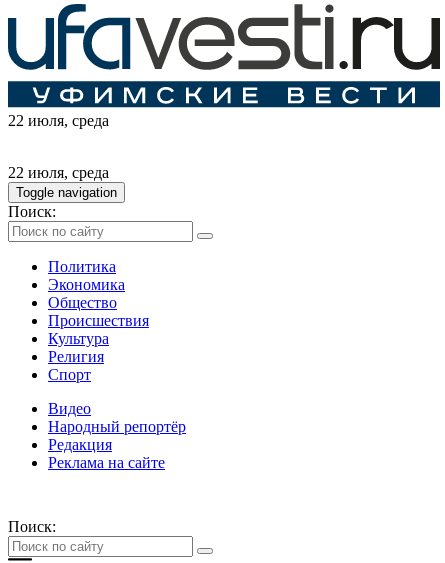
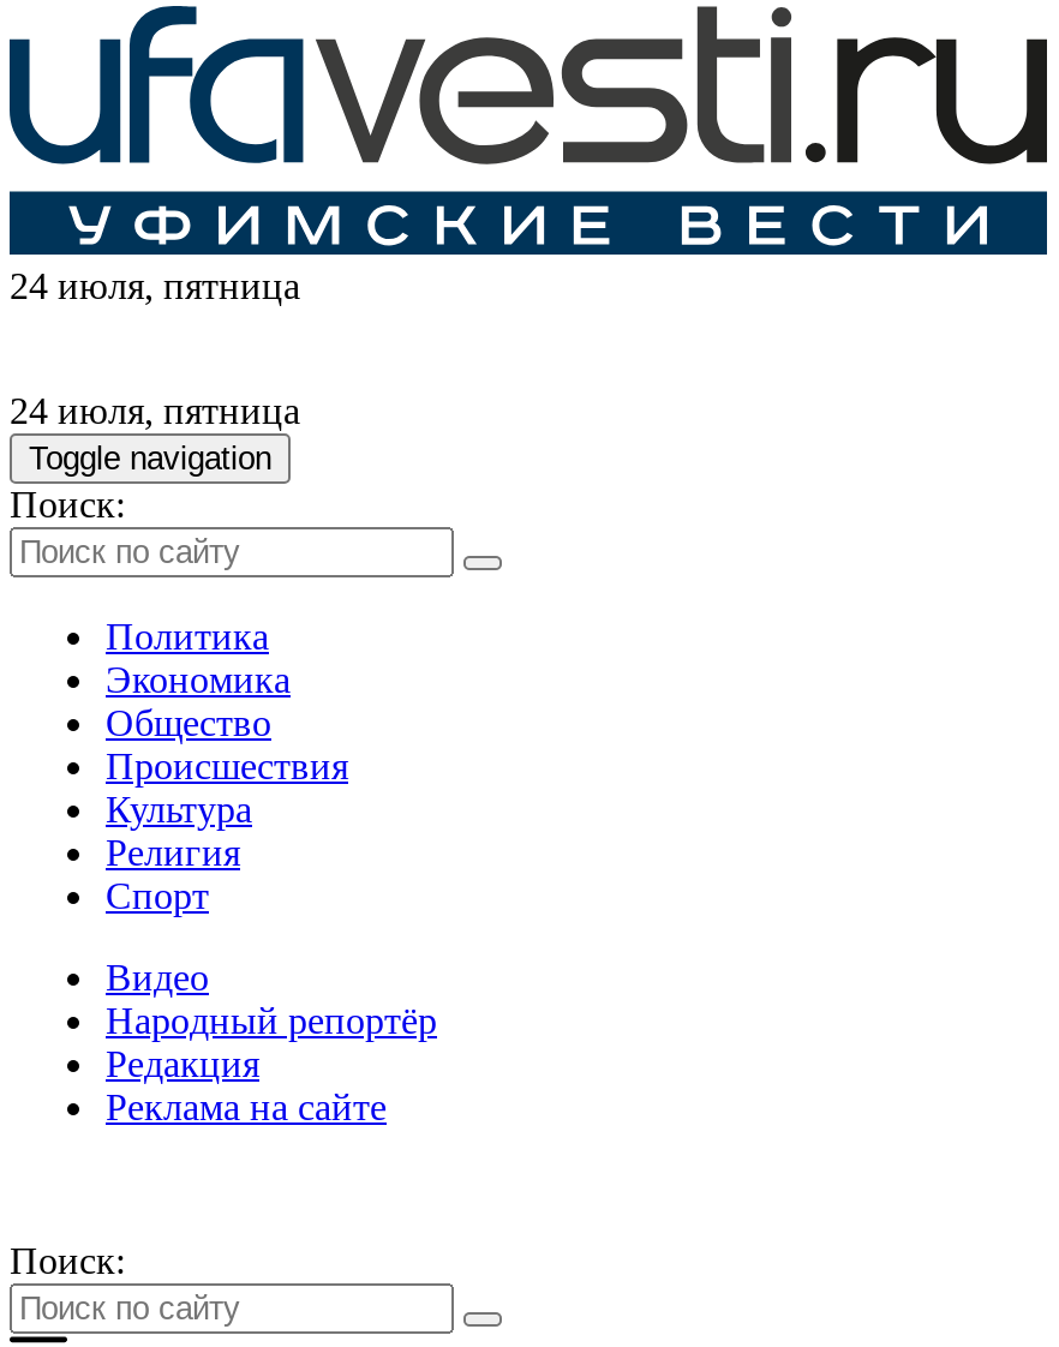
- 22 июля, среда
+ 24 июля, пятница

- 22 июля, среда
+ 24 июля, пятница
